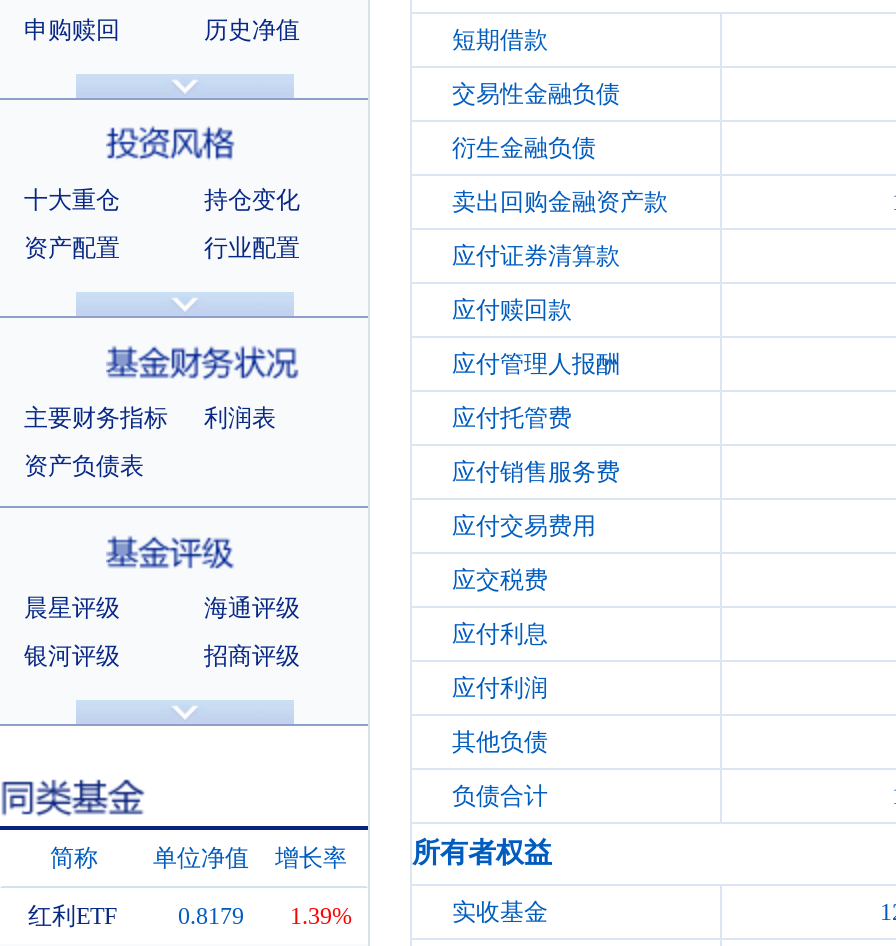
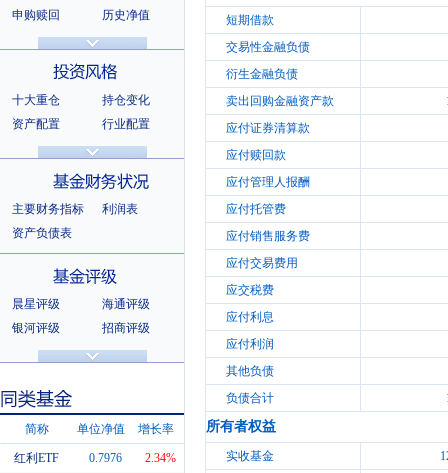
- 0.8179
- 1.39%
+ 0.7976
+ 2.34%
